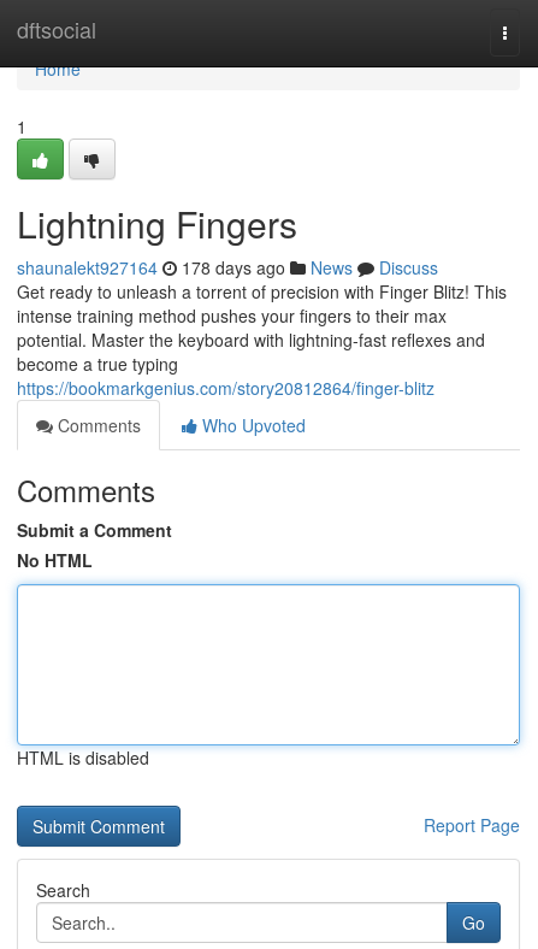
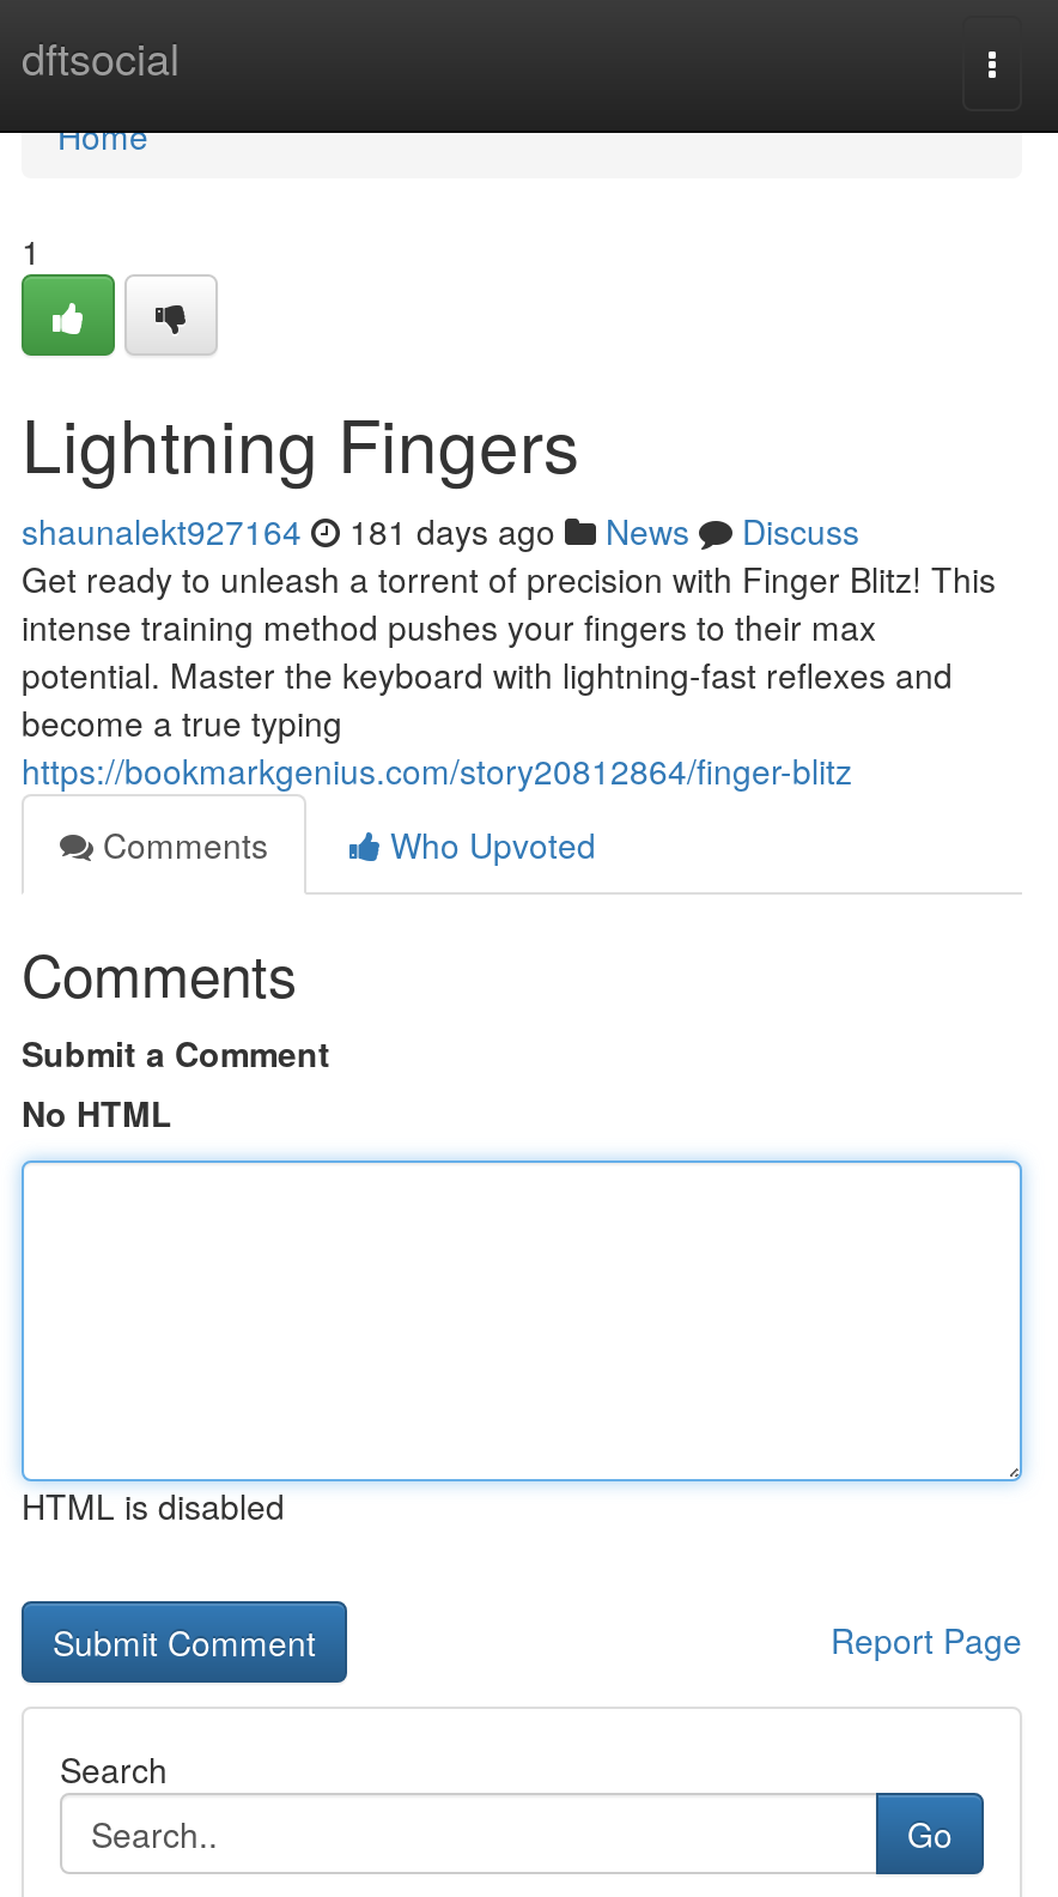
- shaunalekt927164 178 days ago News Discuss
+ shaunalekt927164 181 days ago News Discuss
